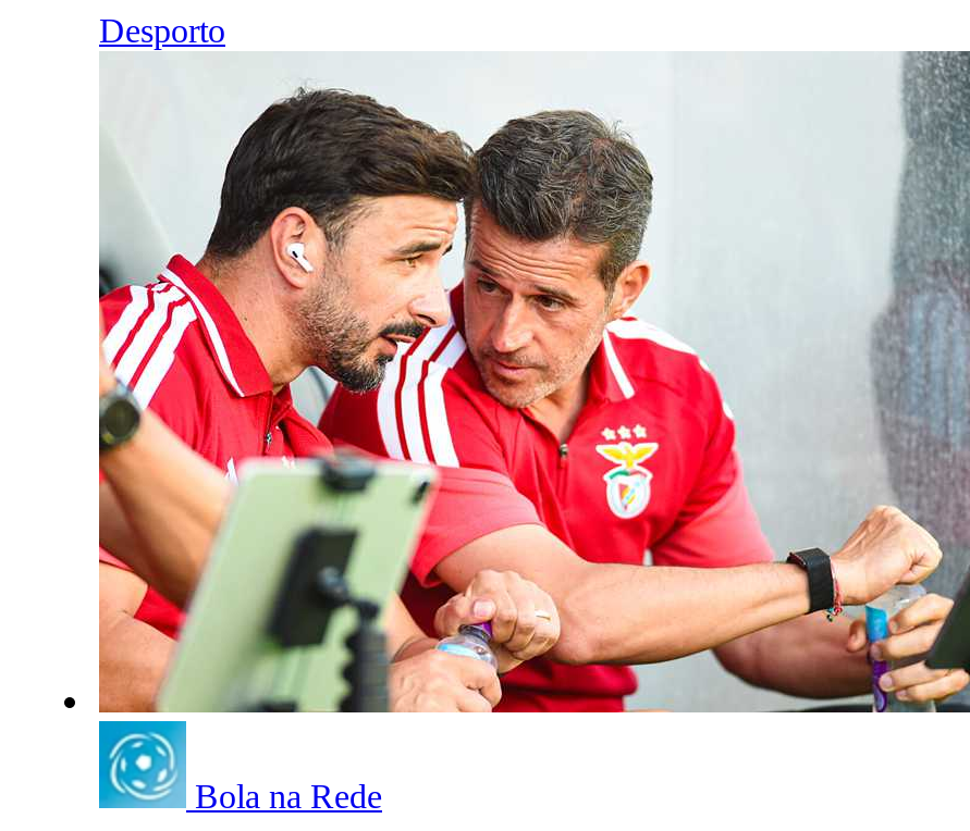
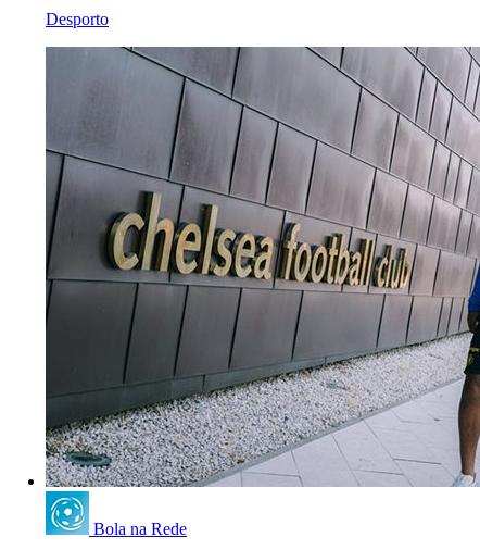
- [image]
+ [image]
